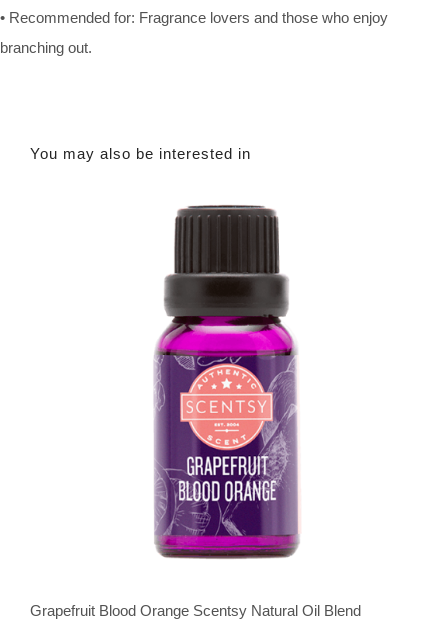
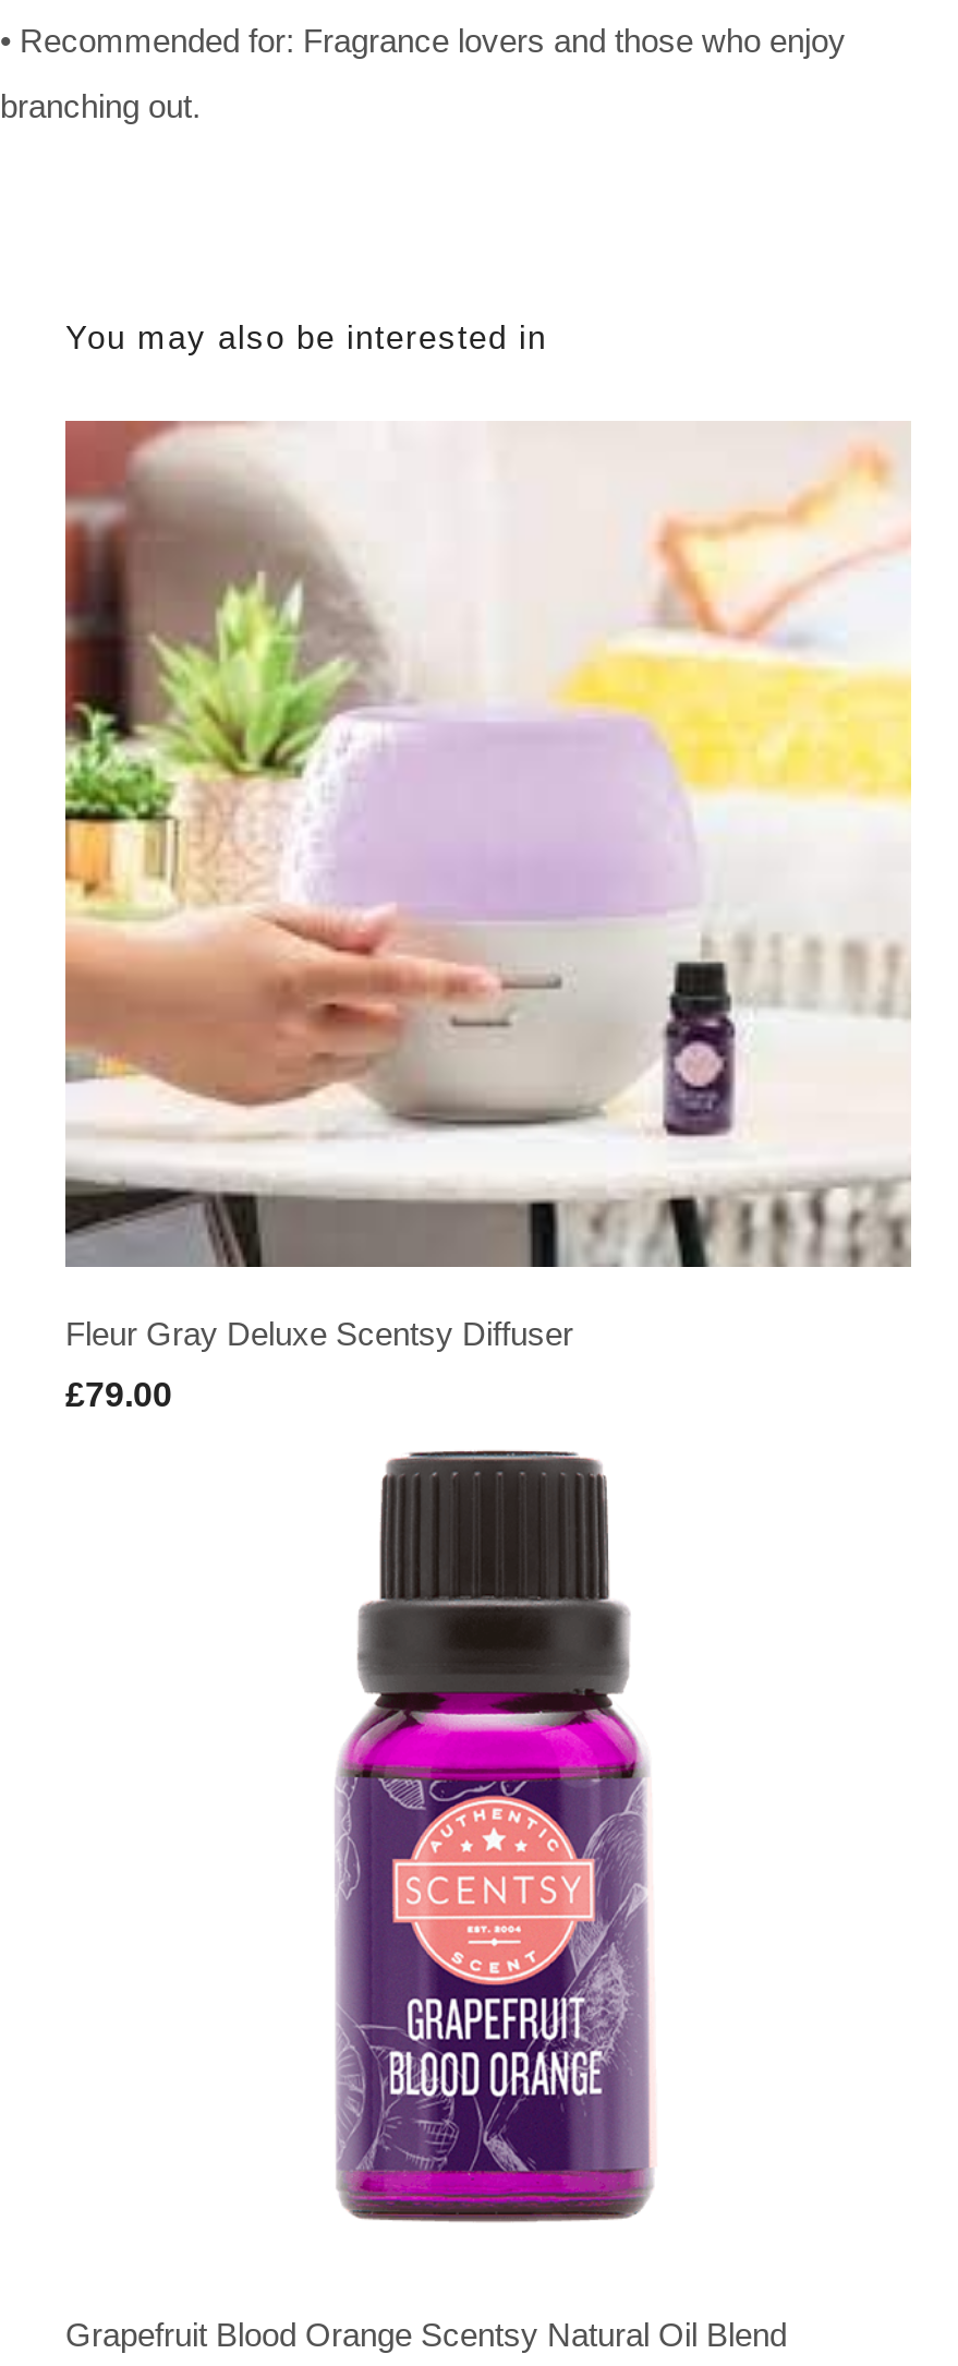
+ [image]
+ Fleur Gray Deluxe Scentsy Diffuser
+ £79.00
